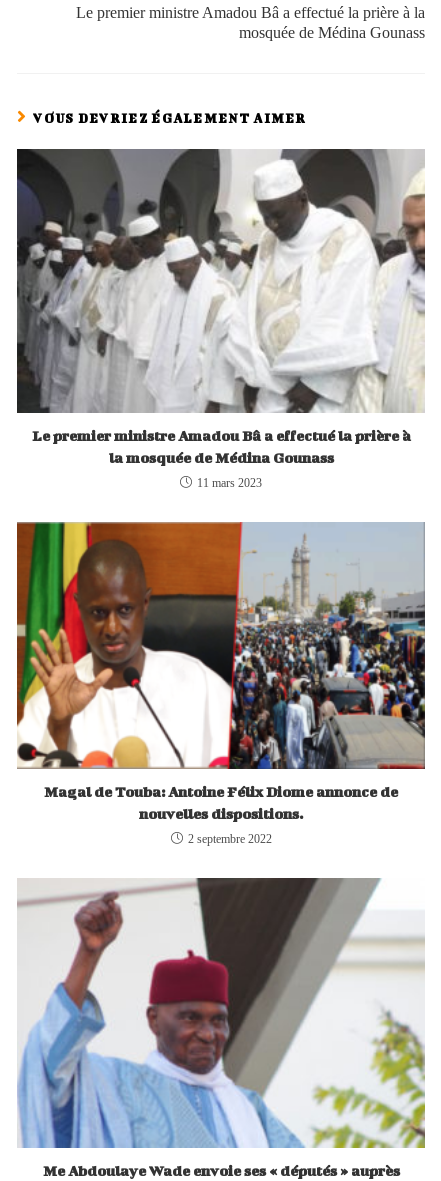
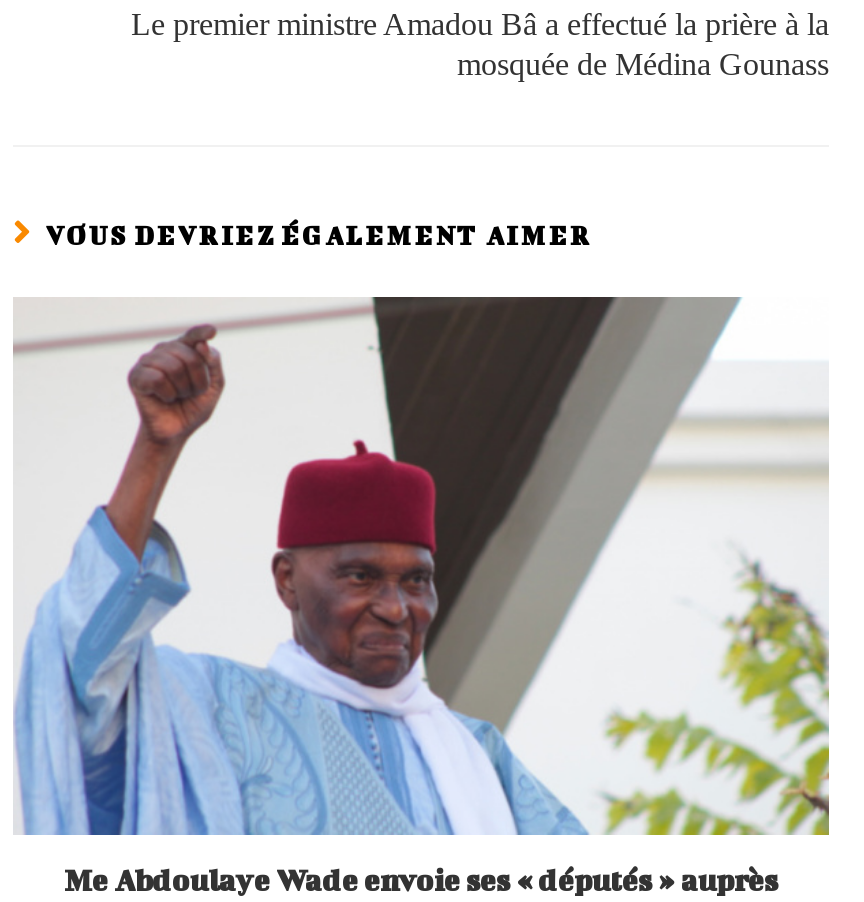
- [image]
- Le premier ministre Amadou Bâ a effectué la prière à
- la mosquée de Médina Gounass
- 11 mars 2023

- [image]
- Magal de Touba: Antoine Félix Diome annonce de
- nouvelles dispositions.
- 2 septembre 2022
